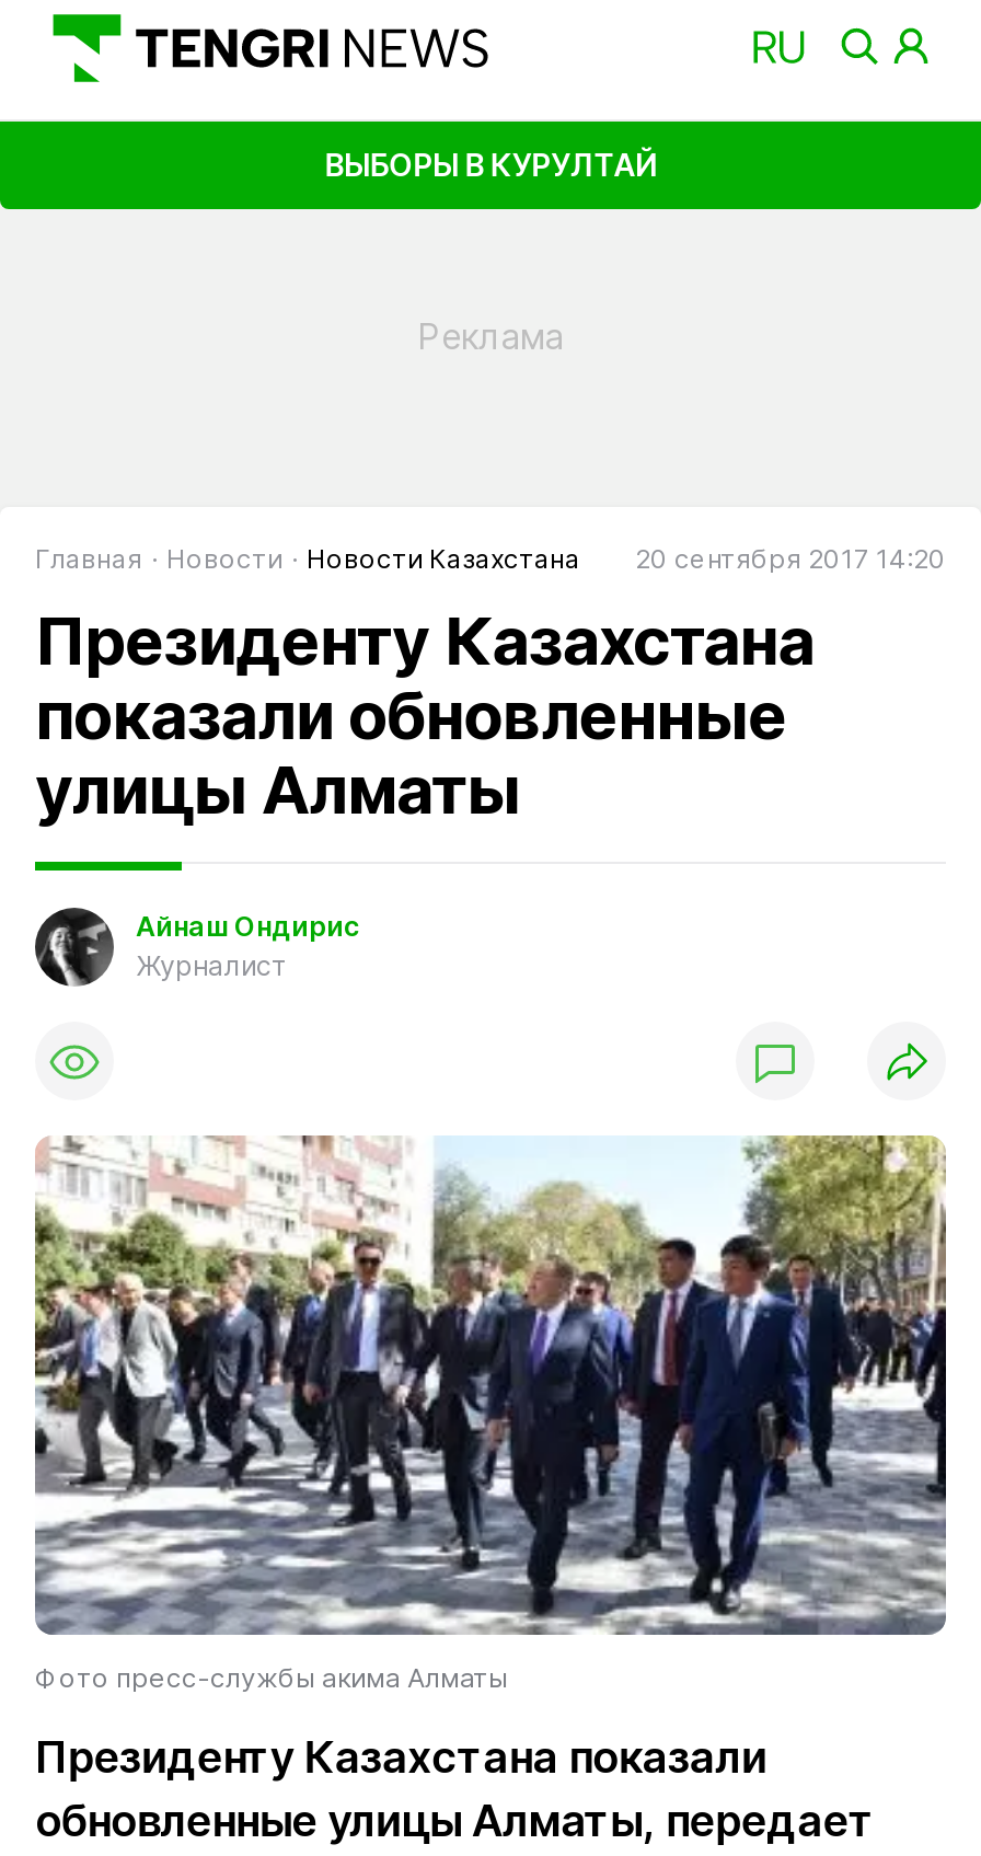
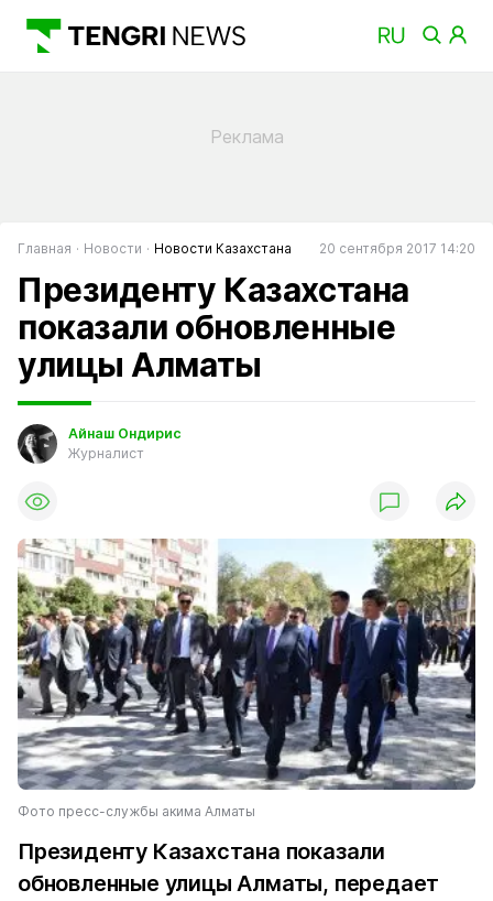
- ВЫБОРЫ В КУРУЛТАЙ
